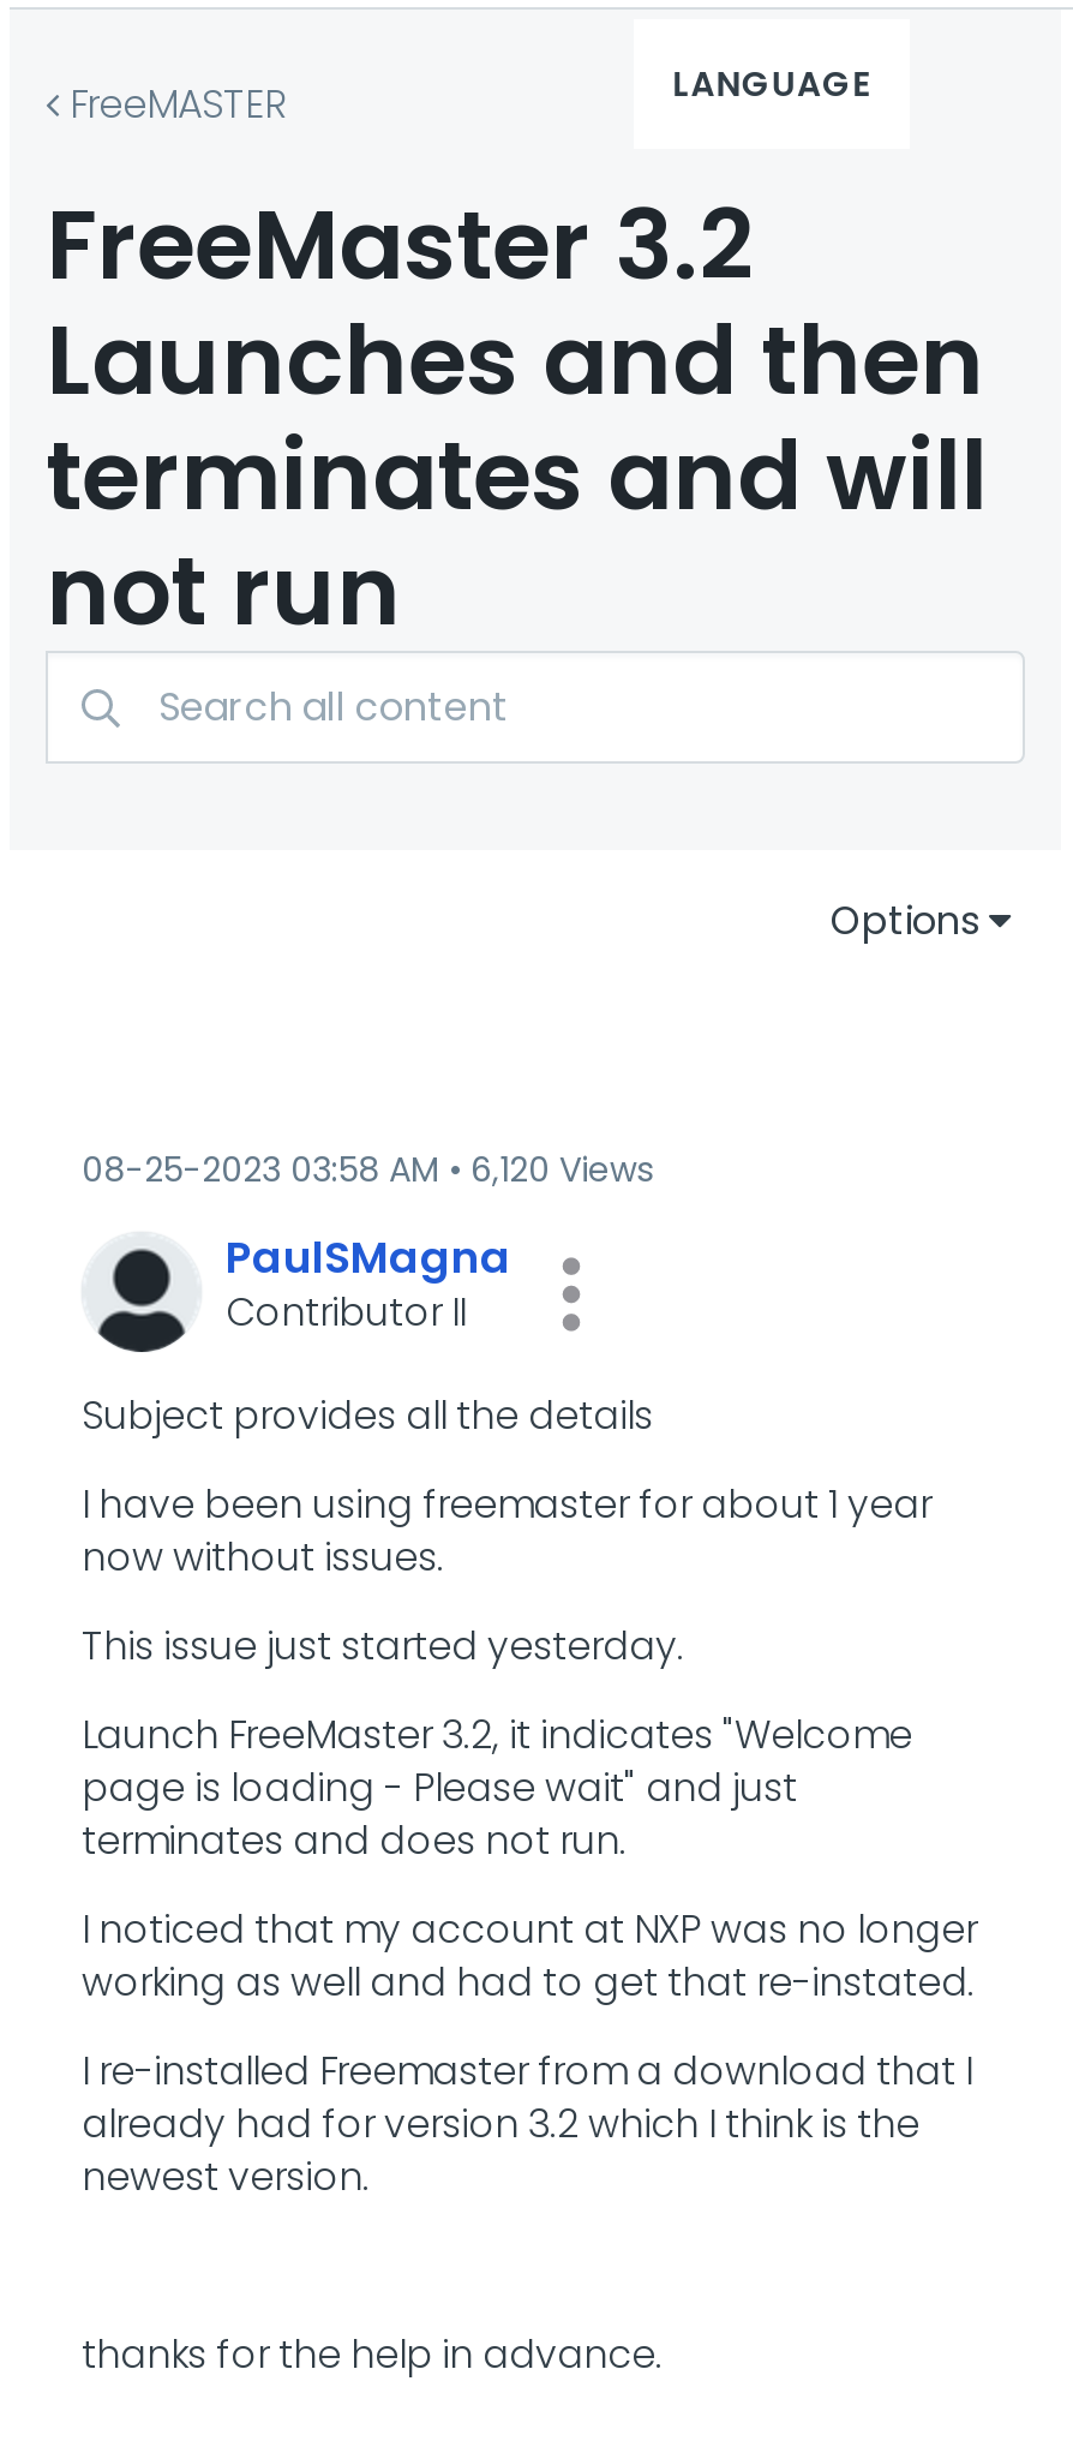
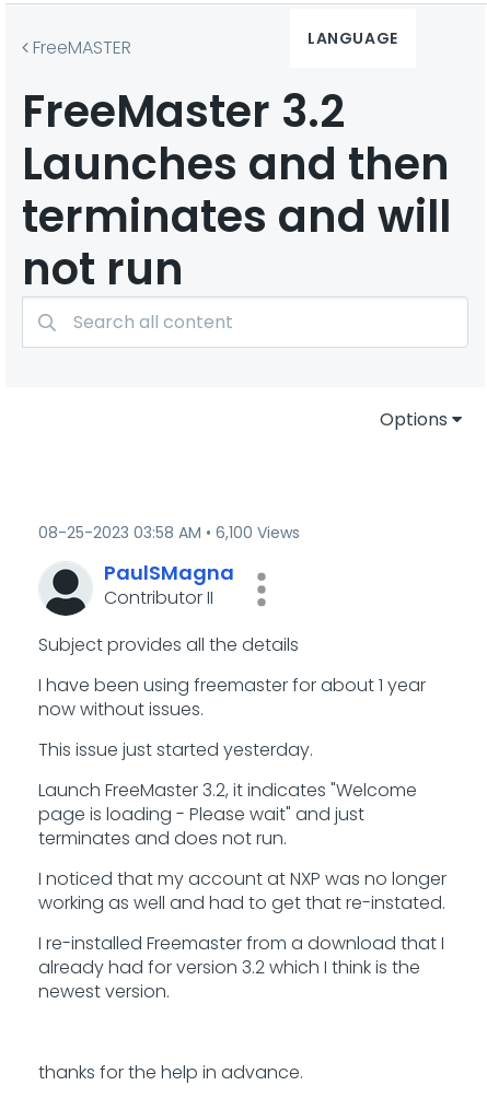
- 08-25-2023 03:58 AM 6,120 Views
+ 08-25-2023 03:58 AM 6,100 Views
